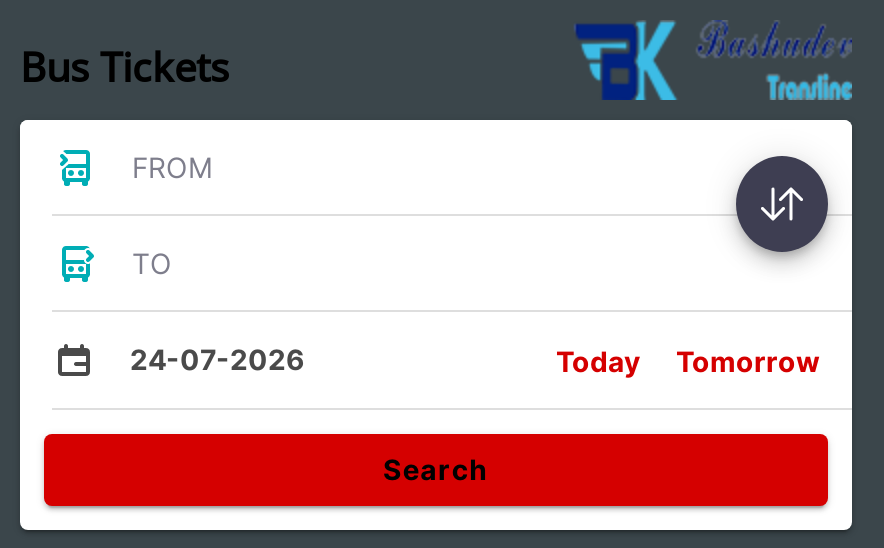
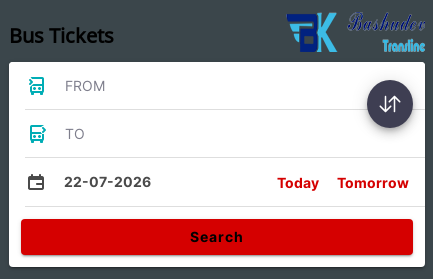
- 24-07-2026
+ 22-07-2026
